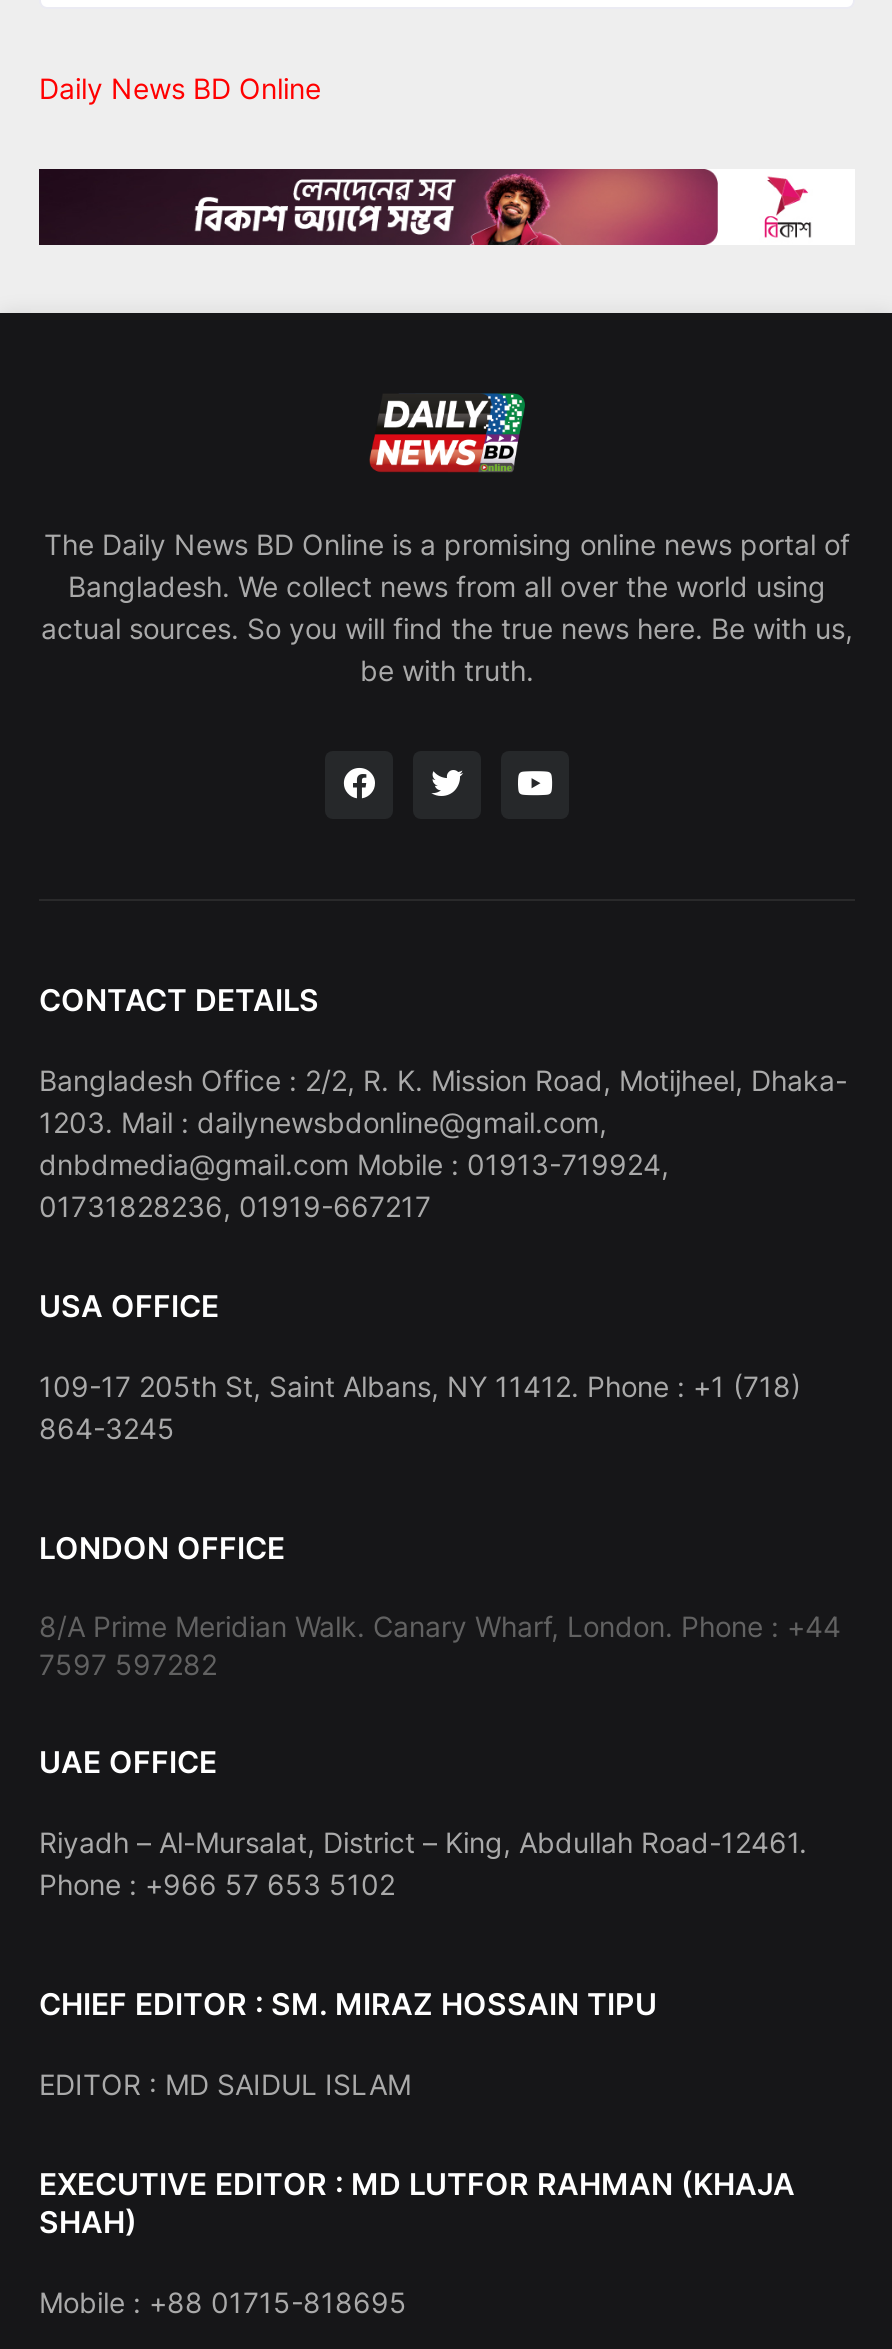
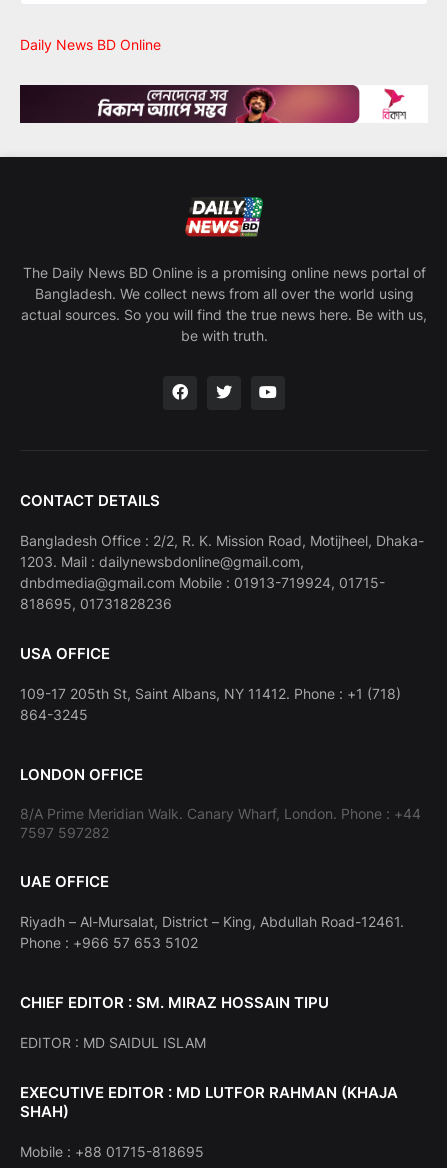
- dnbdmedia@gmail.com Mobile : 01913-719924,
- 01731828236, 01919-667217
+ dnbdmedia@gmail.com Mobile : 01913-719924, 01715-
+ 818695, 01731828236
